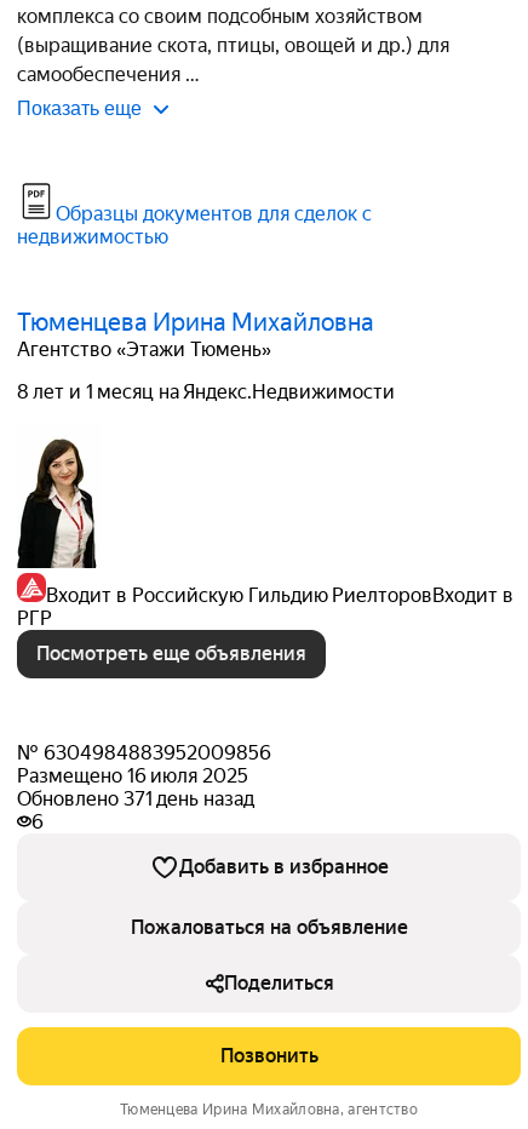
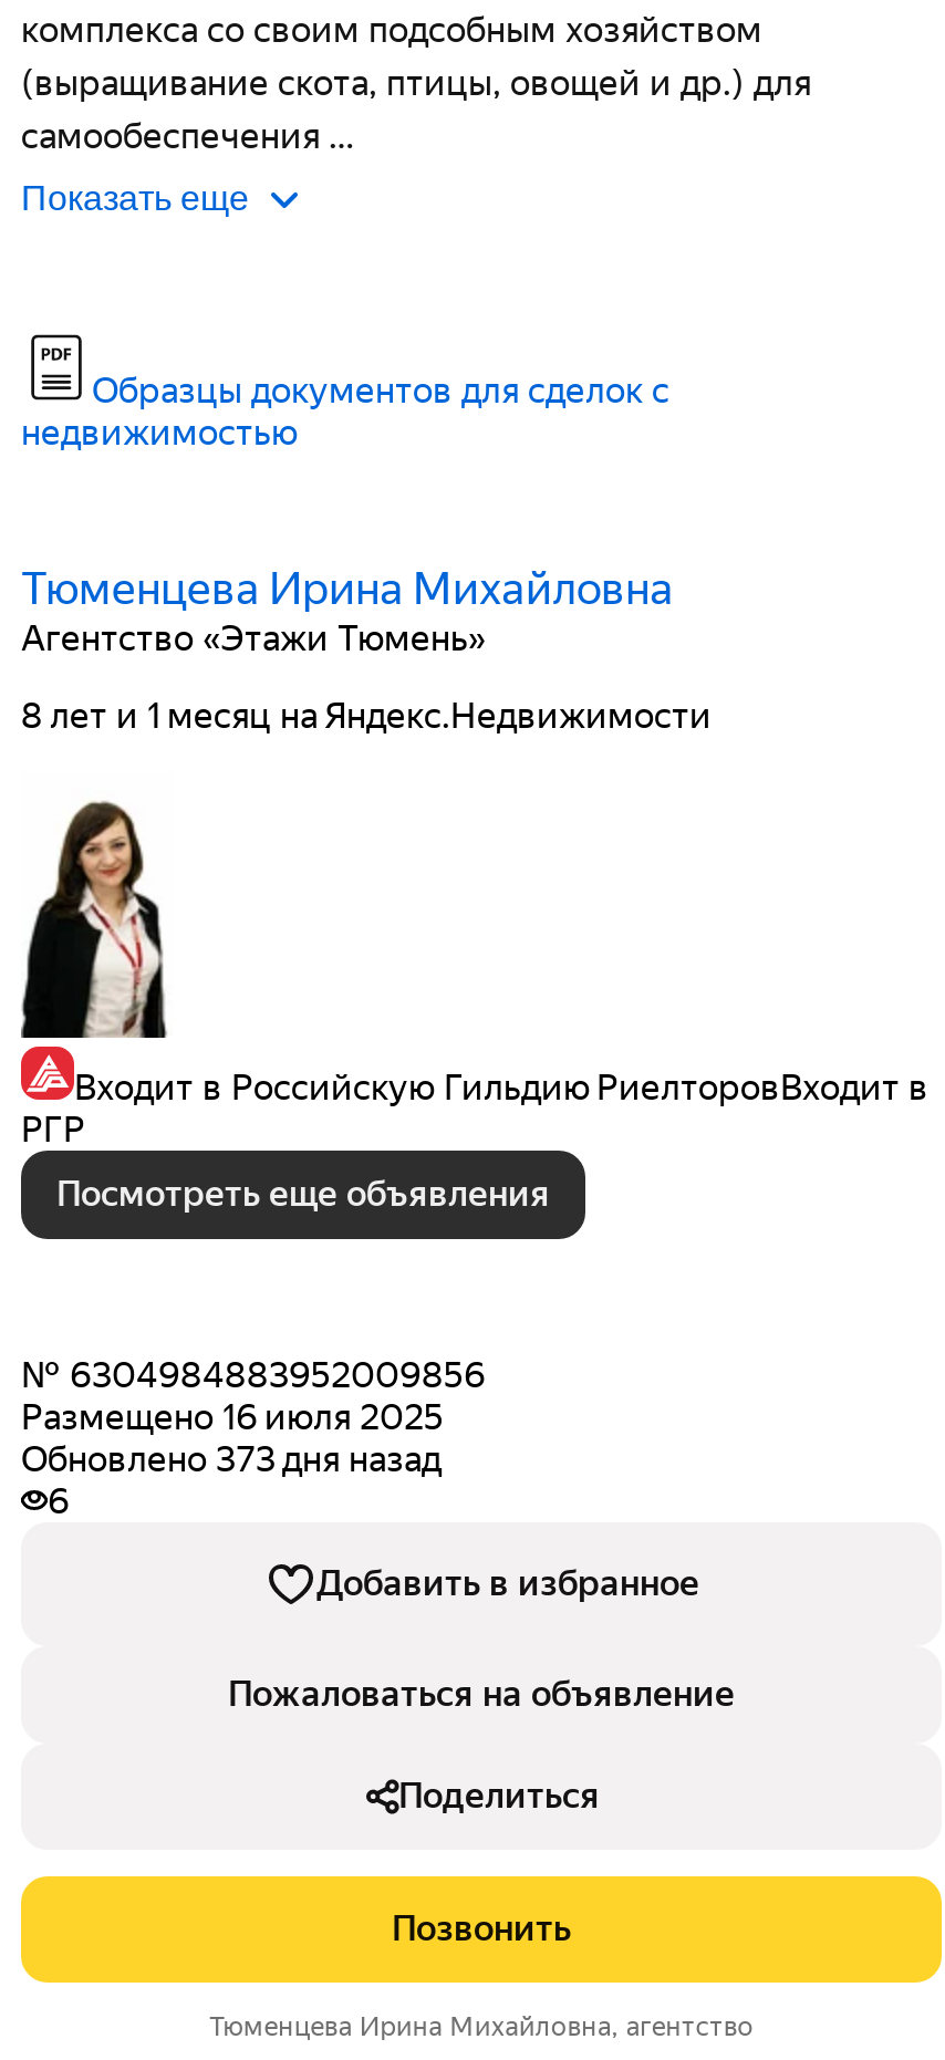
- Обновлено 371 день назад
+ Обновлено 373 дня назад
